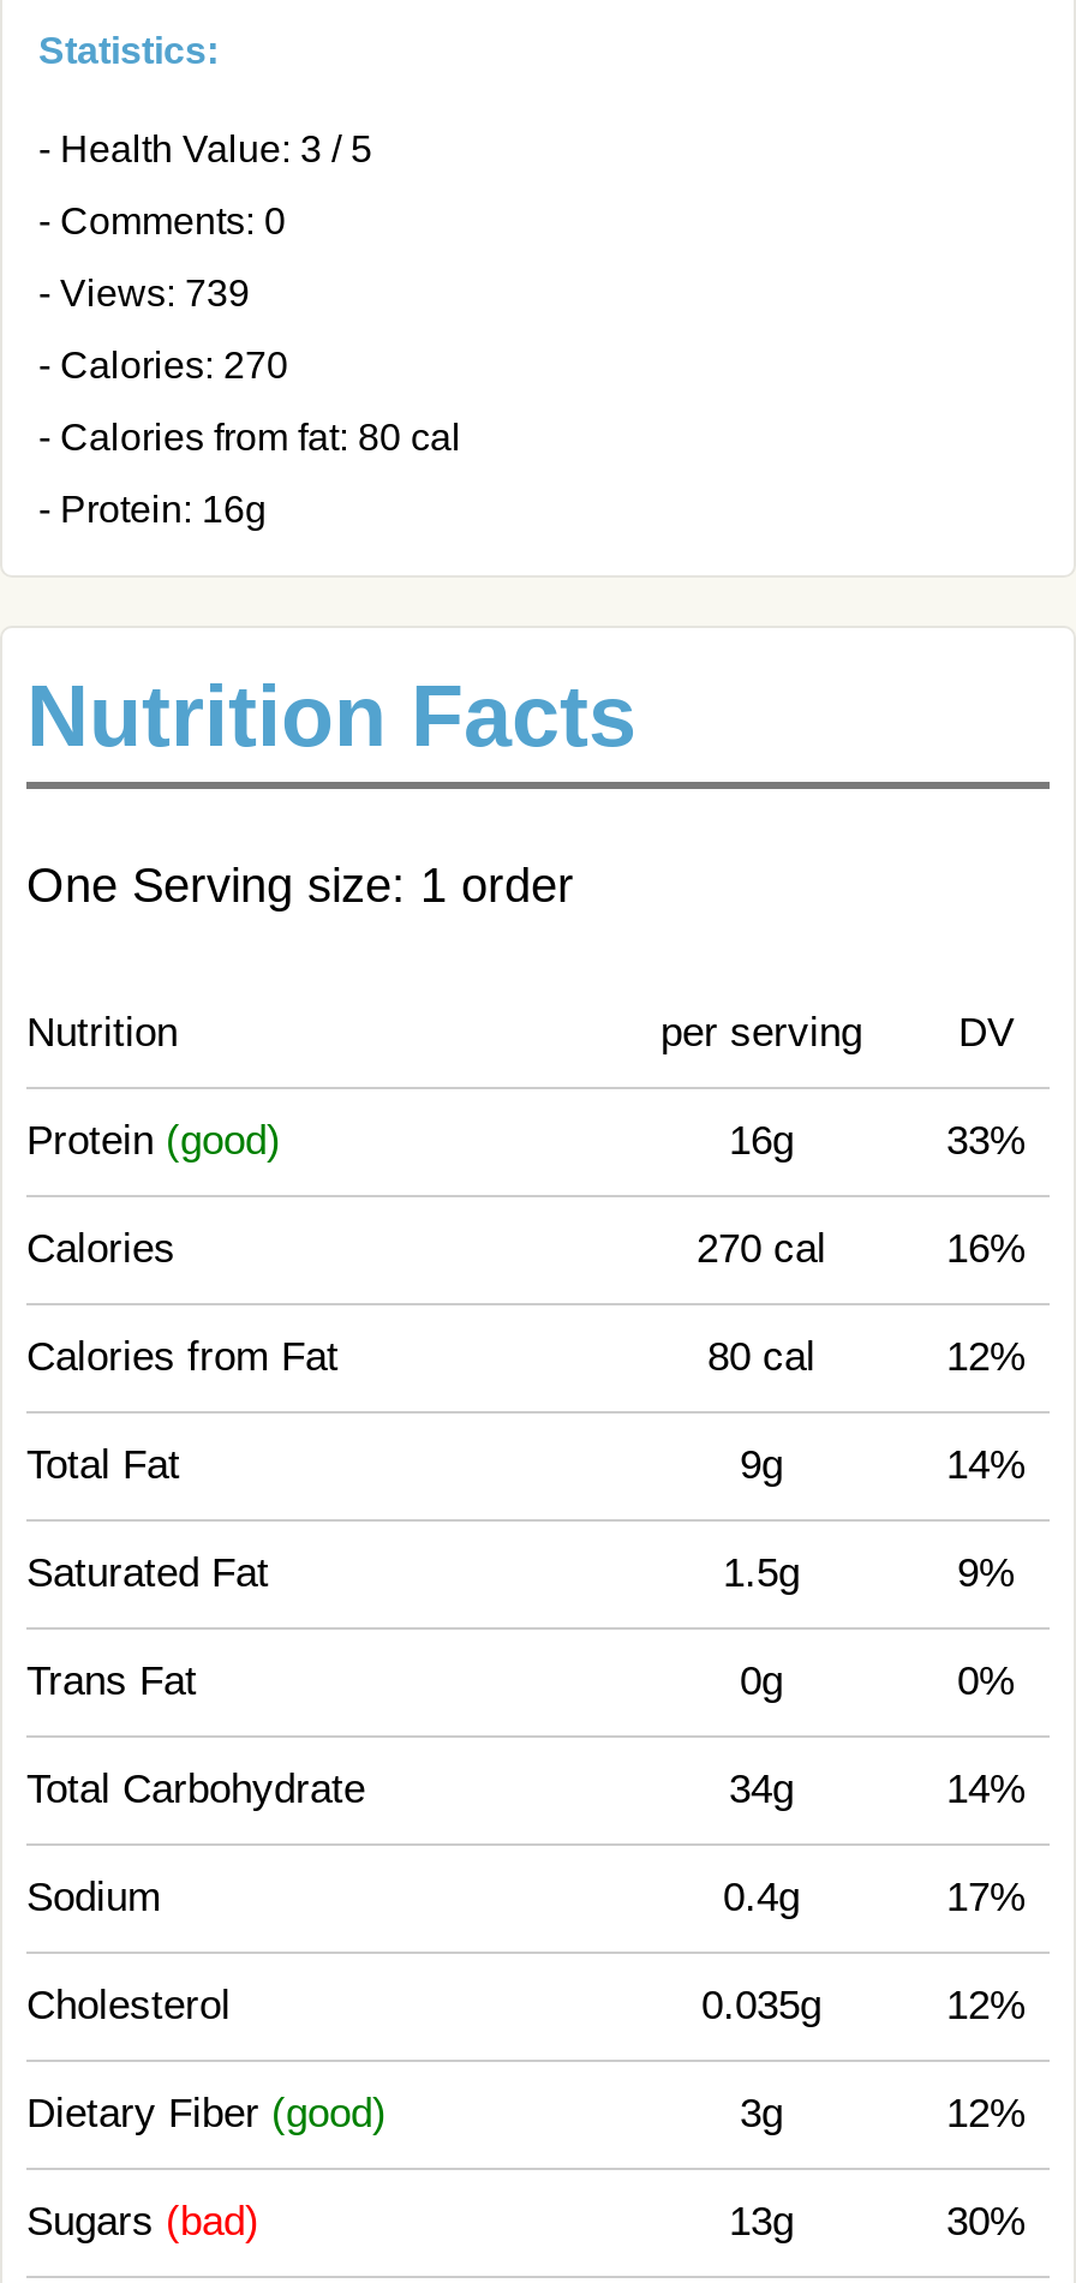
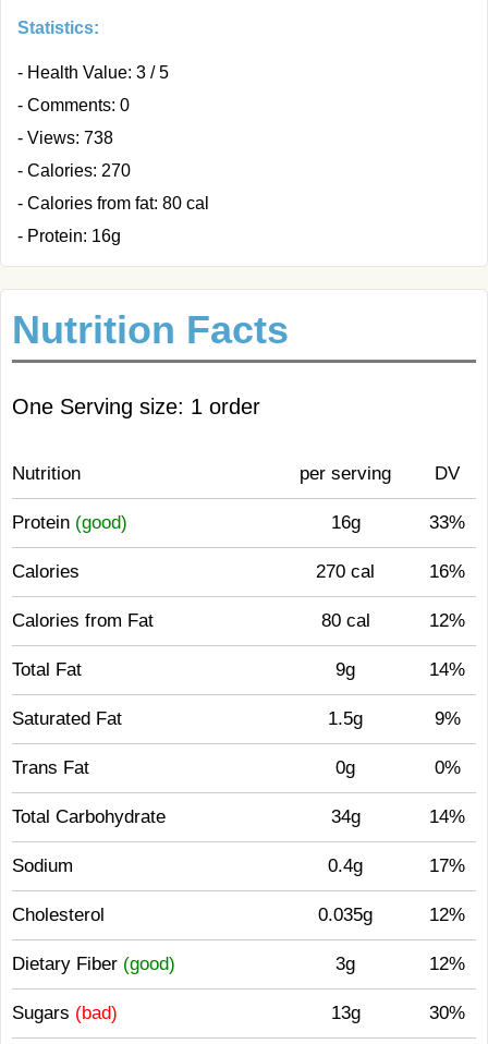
- - Views: 739
+ - Views: 738
